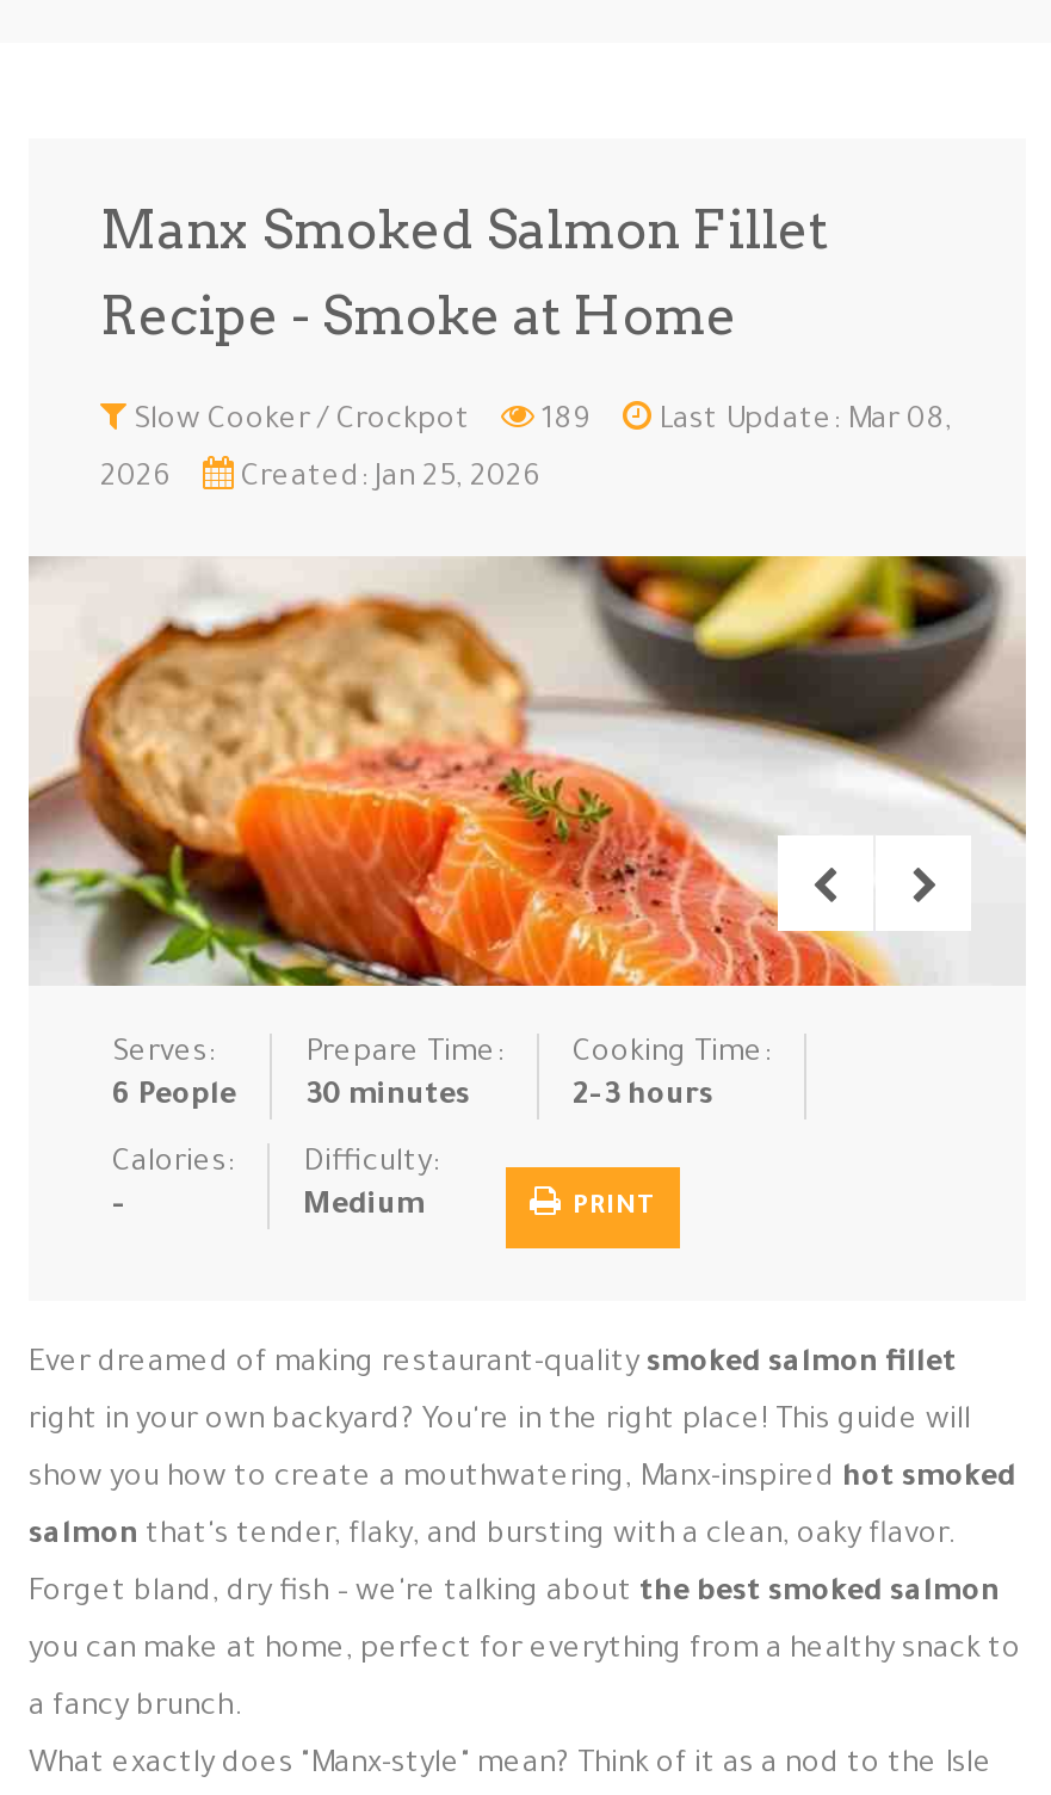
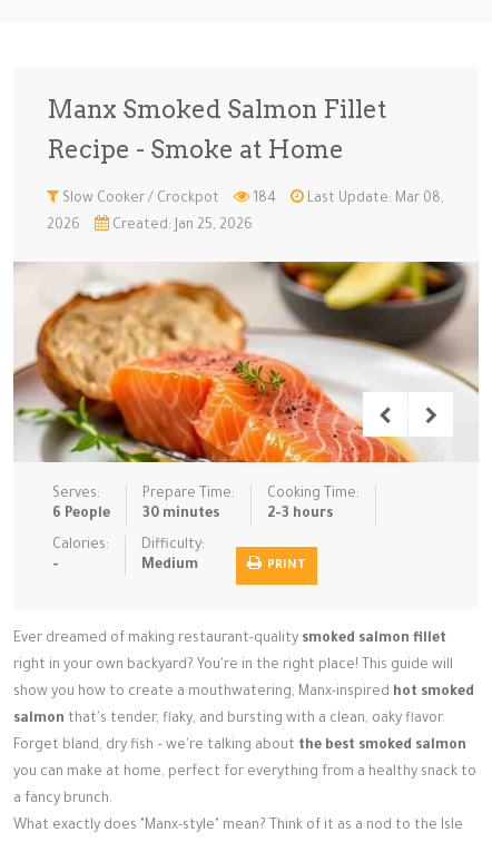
- 189
+ 184
